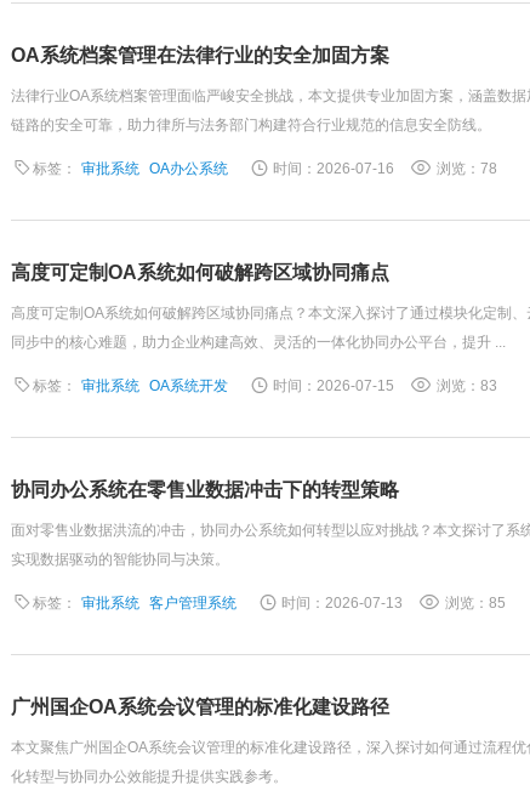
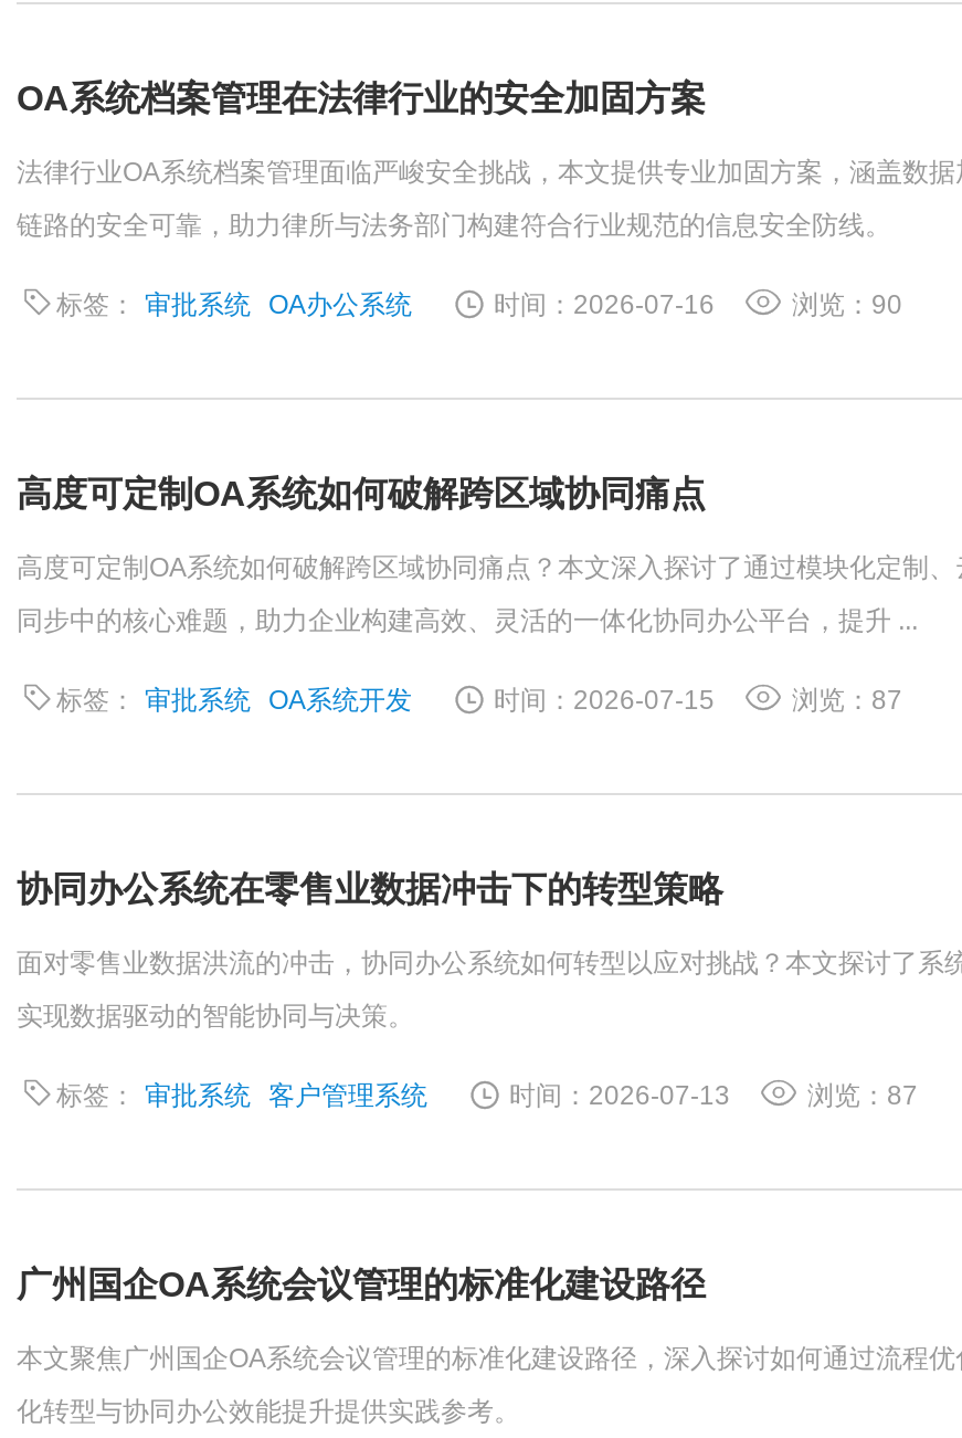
- 浏览：78
+ 浏览：90

- 浏览：83
+ 浏览：87

- 浏览：85
+ 浏览：87
